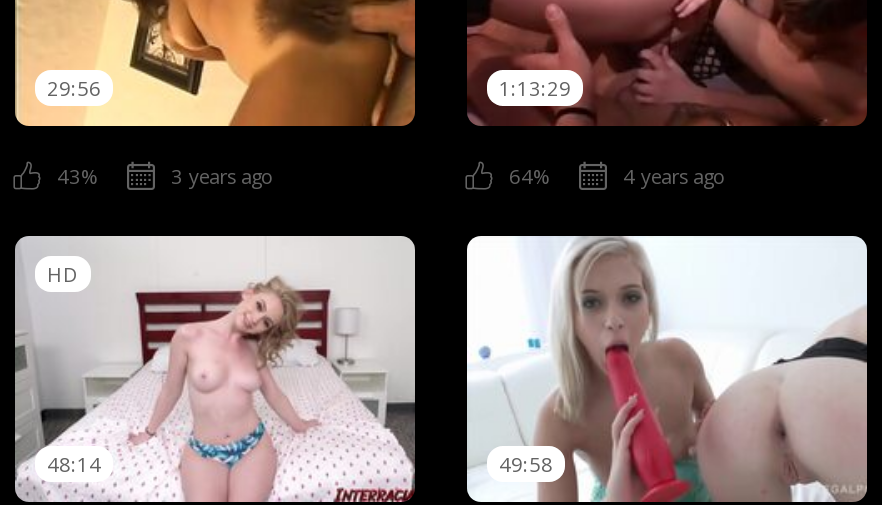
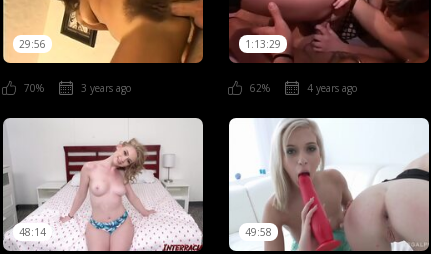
- 43%
+ 70%

- 64%
+ 62%

- HD
